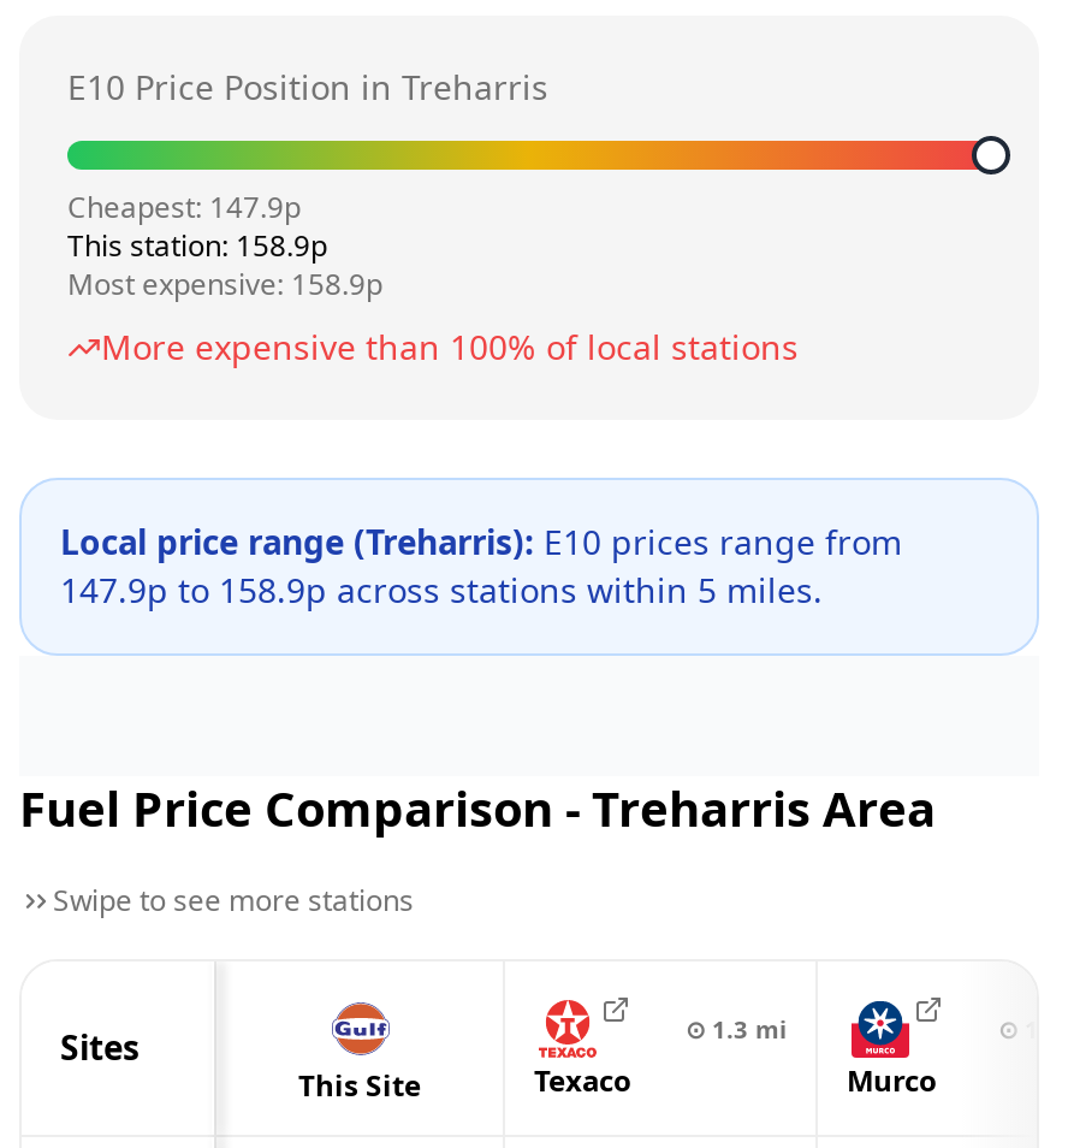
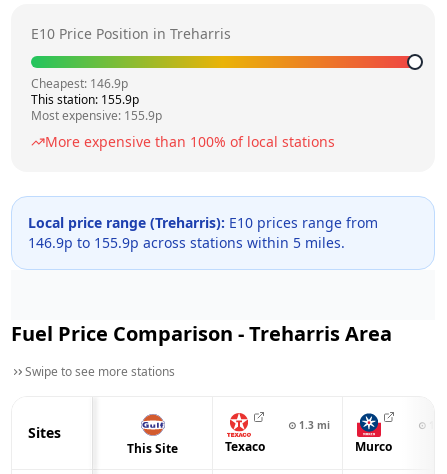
- Cheapest: 147.9p
+ Cheapest: 146.9p

- This station: 158.9p
+ This station: 155.9p

- Most expensive: 158.9p
+ Most expensive: 155.9p

- 147.9p to 158.9p across stations within 5 miles.
+ 146.9p to 155.9p across stations within 5 miles.
